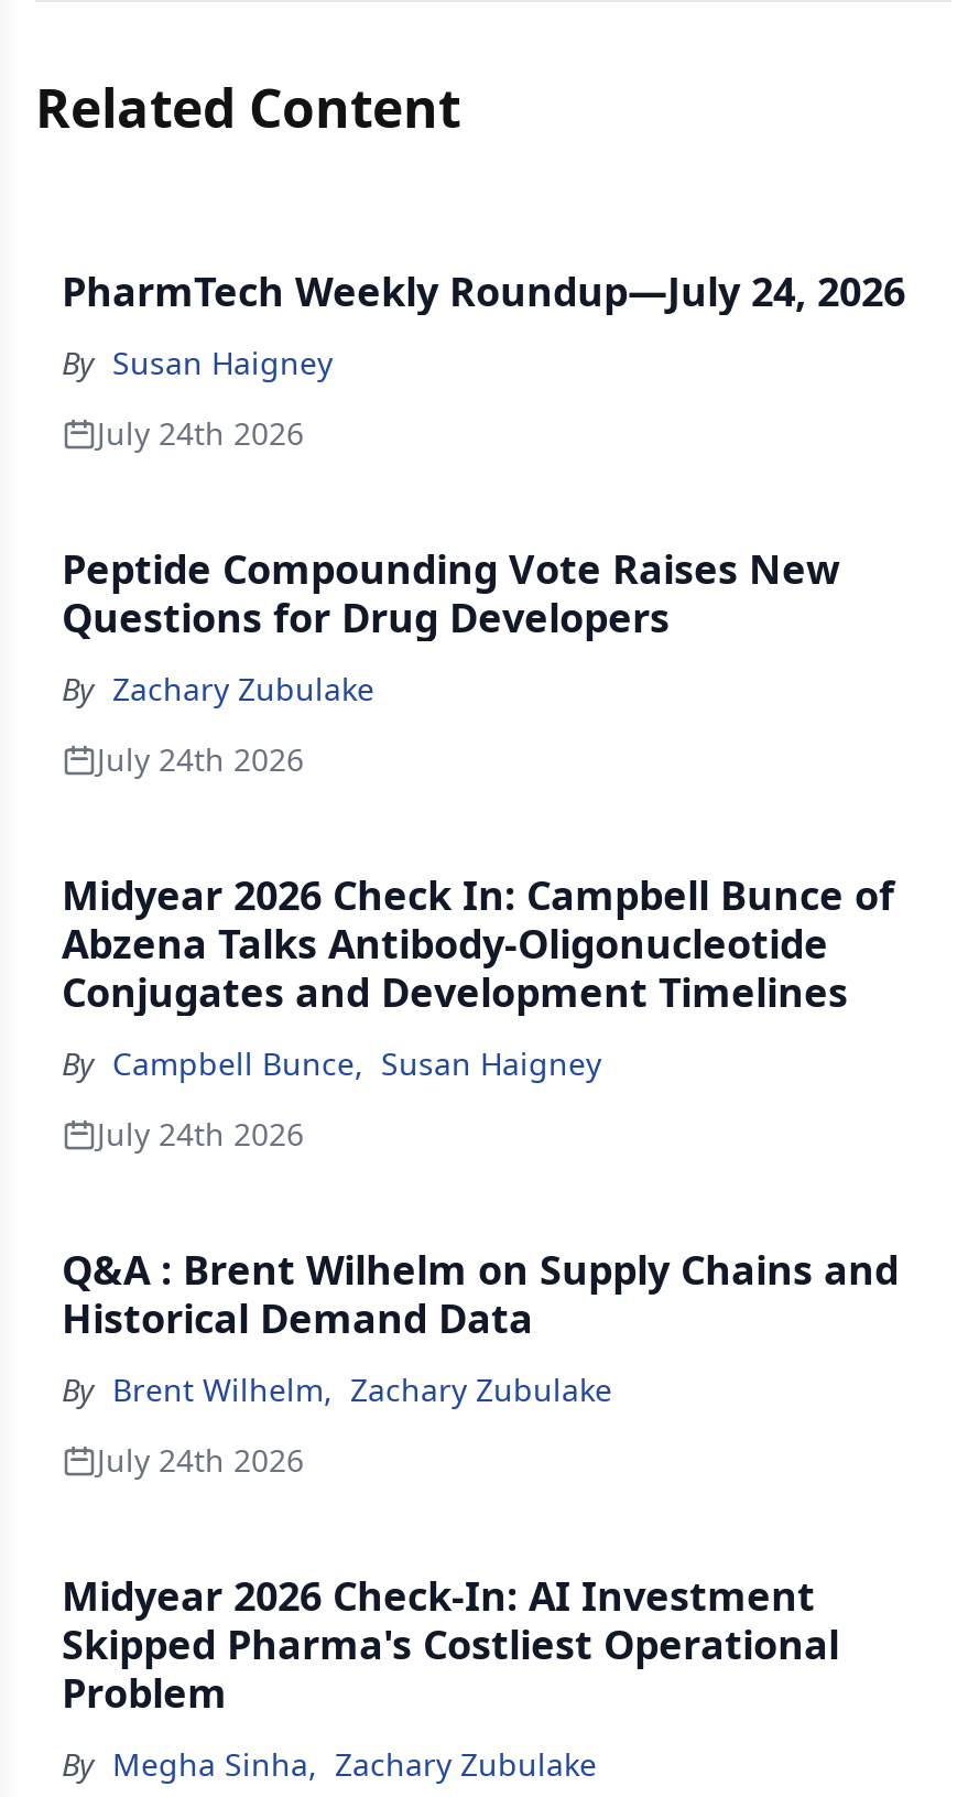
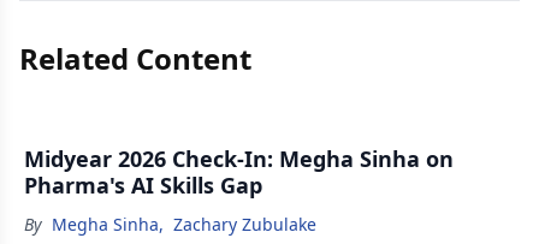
- PharmTech Weekly Roundup—July 24, 2026
- By Susan Haigney
- July 24th 2026
- Peptide Compounding Vote Raises New
- Questions for Drug Developers
- By Zachary Zubulake
- July 24th 2026
- Midyear 2026 Check In: Campbell Bunce of
- Abzena Talks Antibody-Oligonucleotide
- Conjugates and Development Timelines
- By Campbell Bunce, Susan Haigney
- July 24th 2026
- Q&A : Brent Wilhelm on Supply Chains and
- Historical Demand Data
- By Brent Wilhelm, Zachary Zubulake
- July 24th 2026
- Midyear 2026 Check-In: AI Investment
- Skipped Pharma's Costliest Operational
- Problem
+ Midyear 2026 Check-In: Megha Sinha on
+ Pharma's AI Skills Gap
